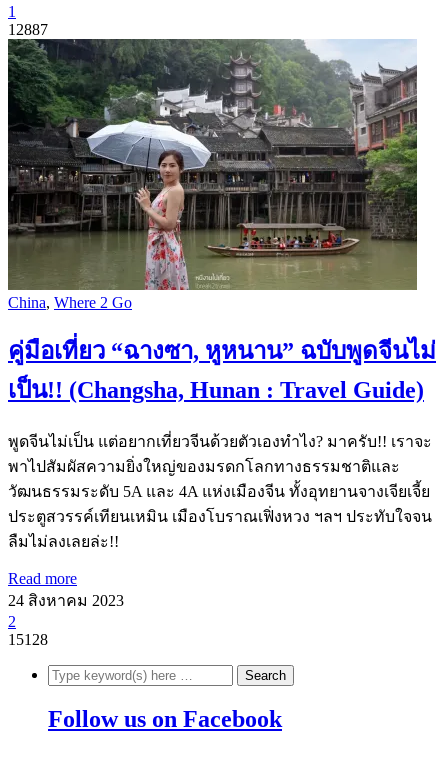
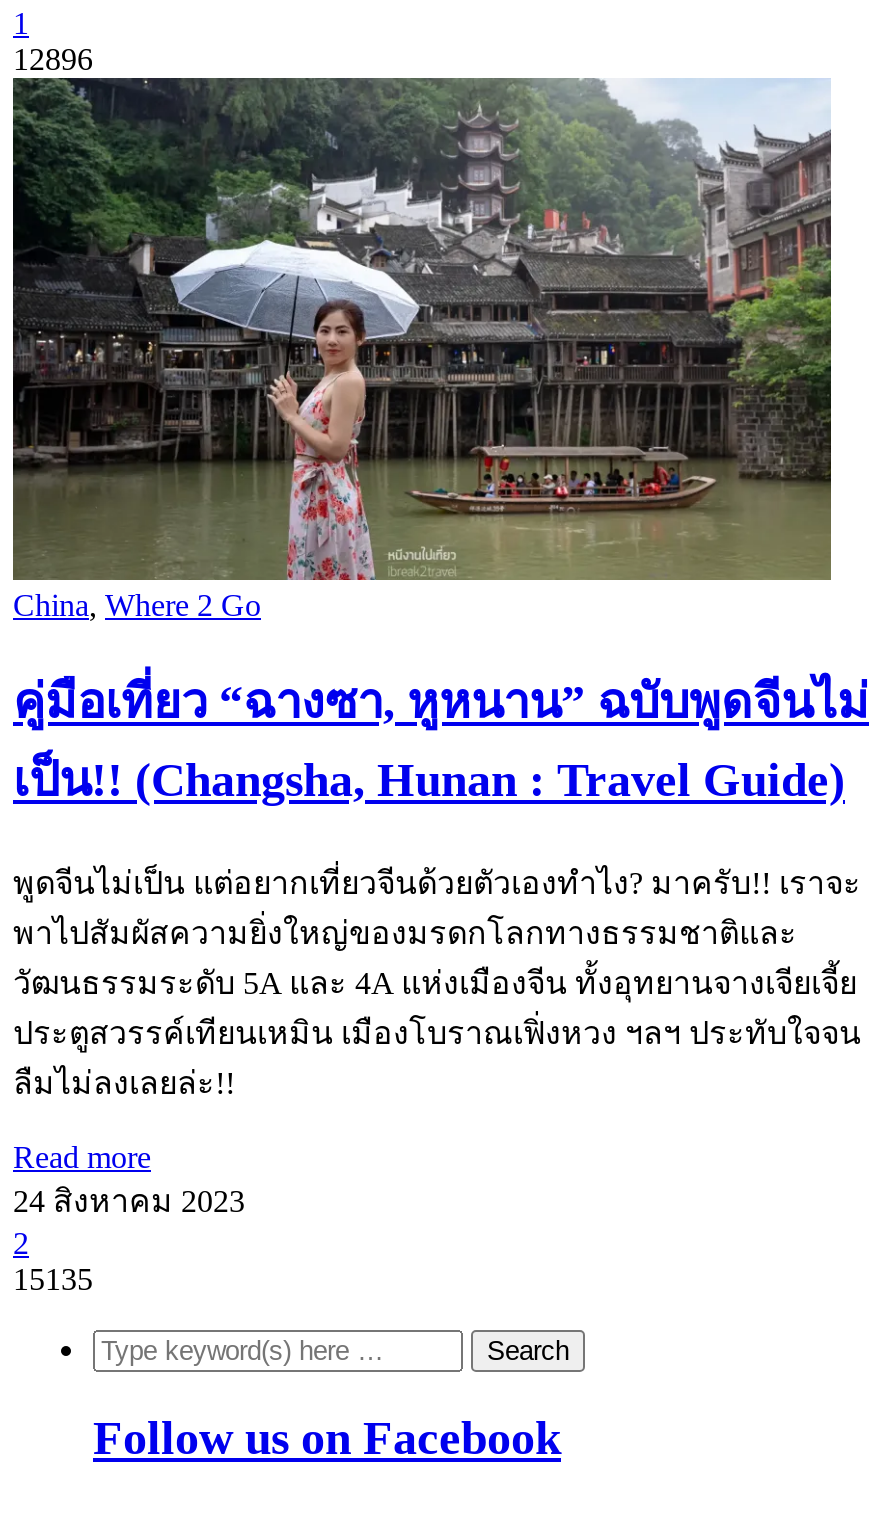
- 12887
+ 12896

- 15128
+ 15135
